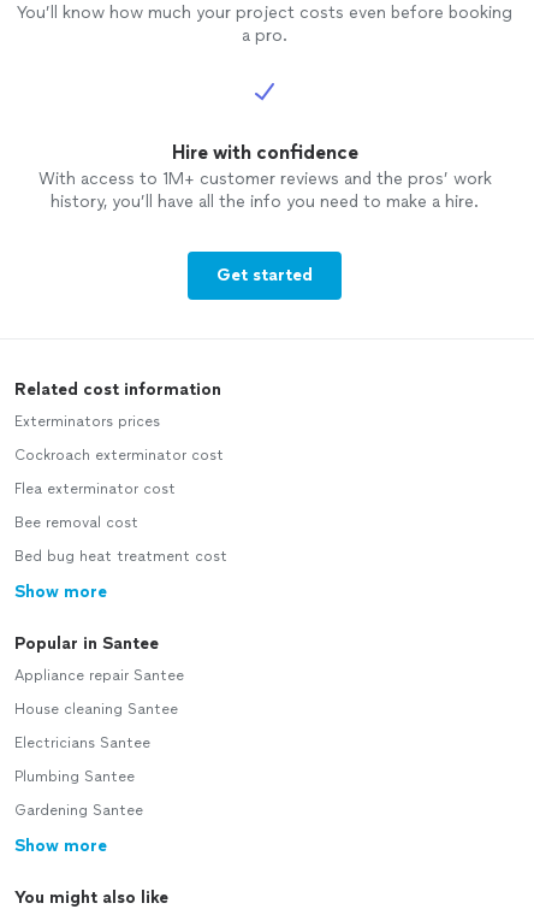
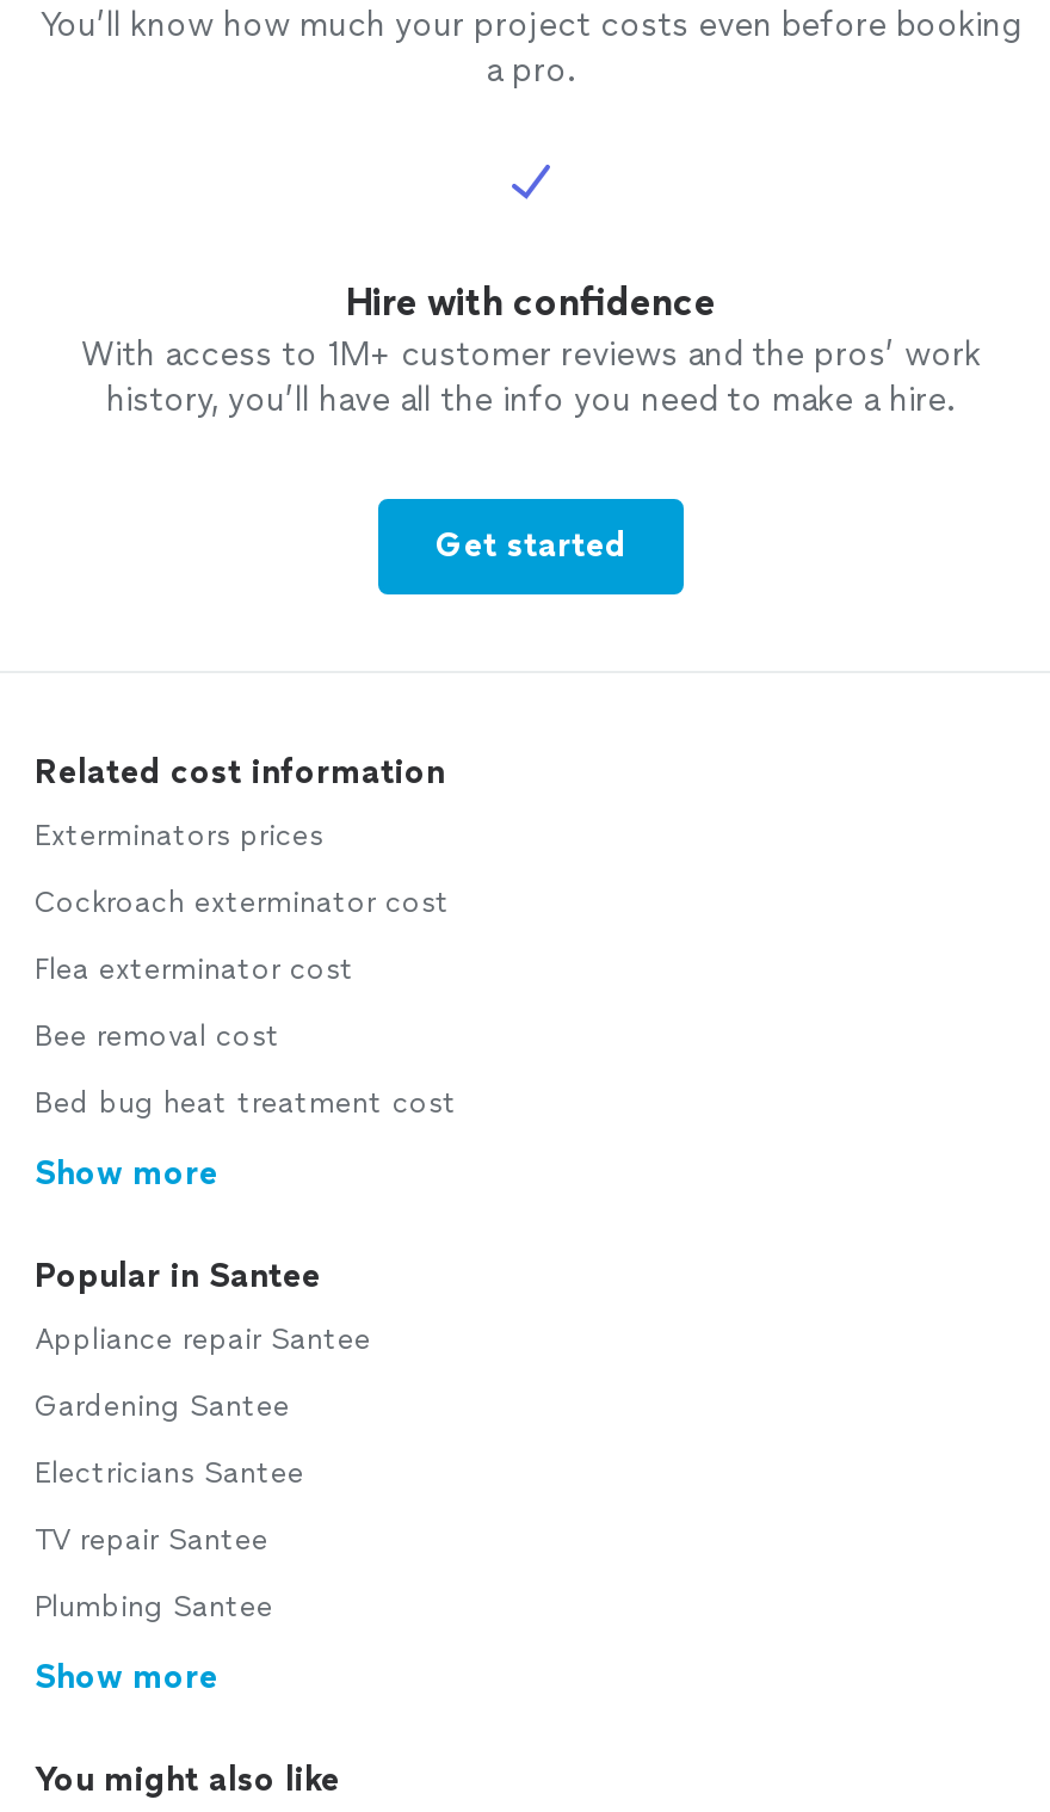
- House cleaning Santee

+ TV repair Santee

moved down: Plumbing Santee

moved up: Gardening Santee
